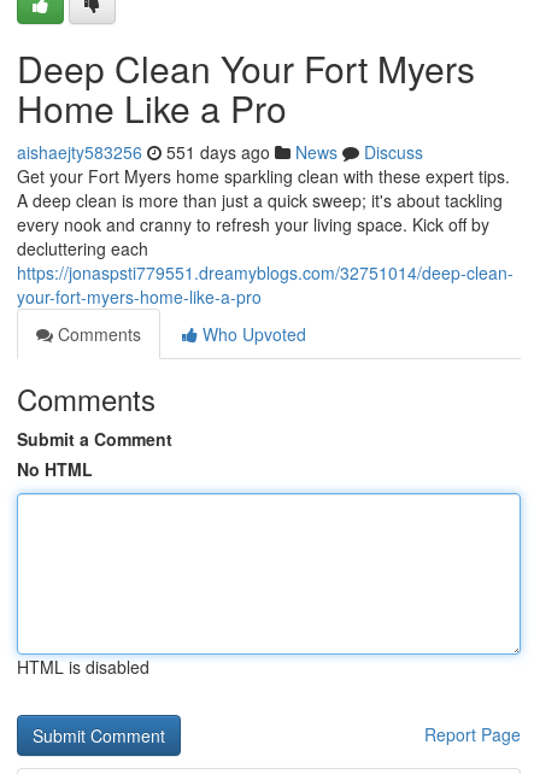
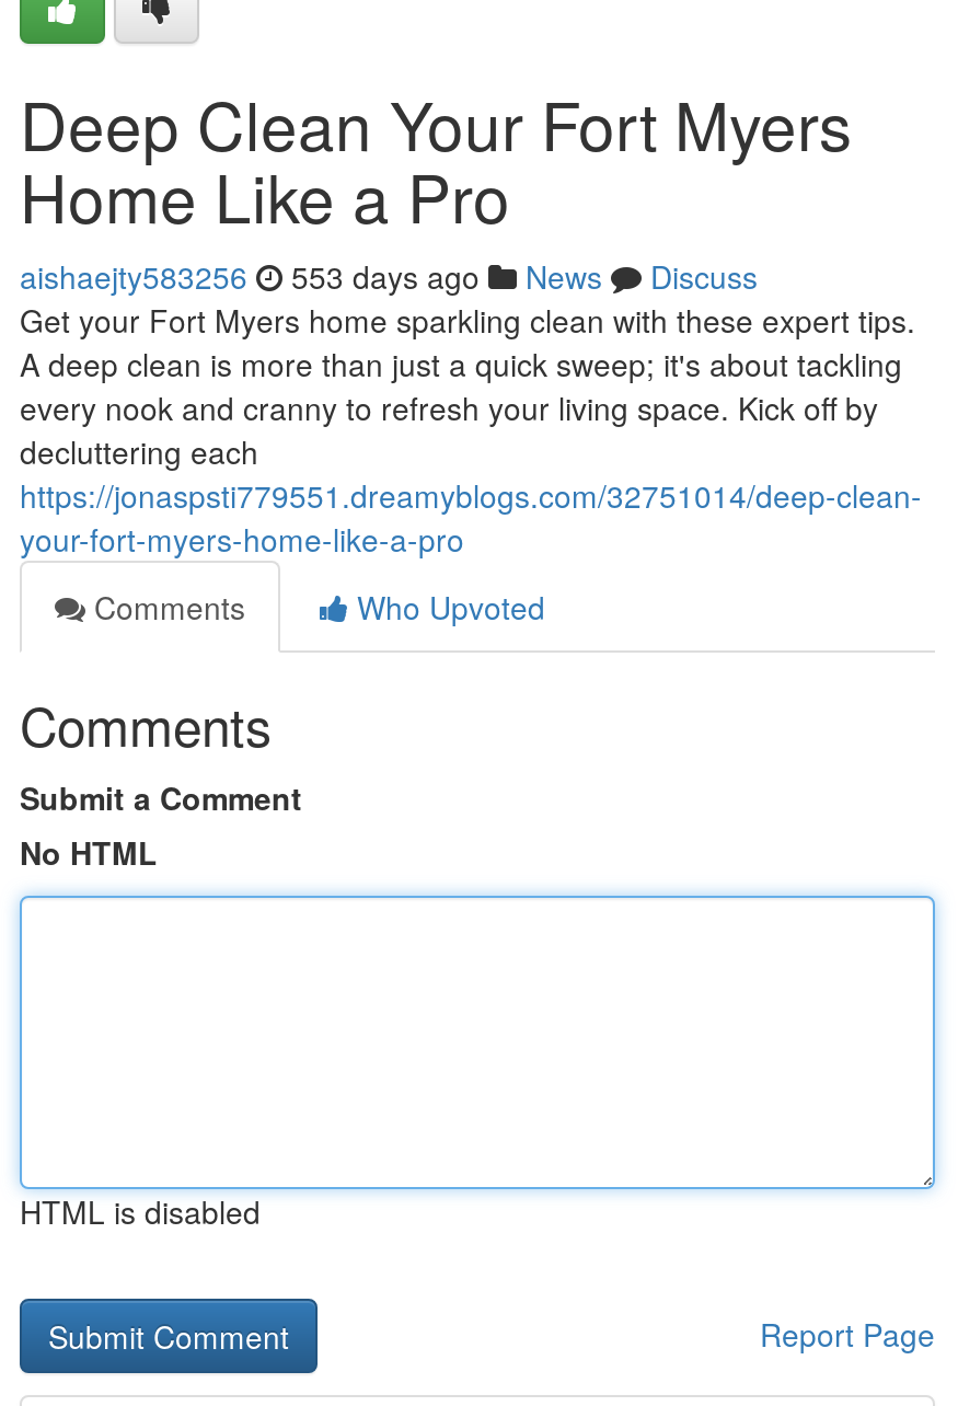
- aishaejty583256 551 days ago News Discuss
+ aishaejty583256 553 days ago News Discuss
